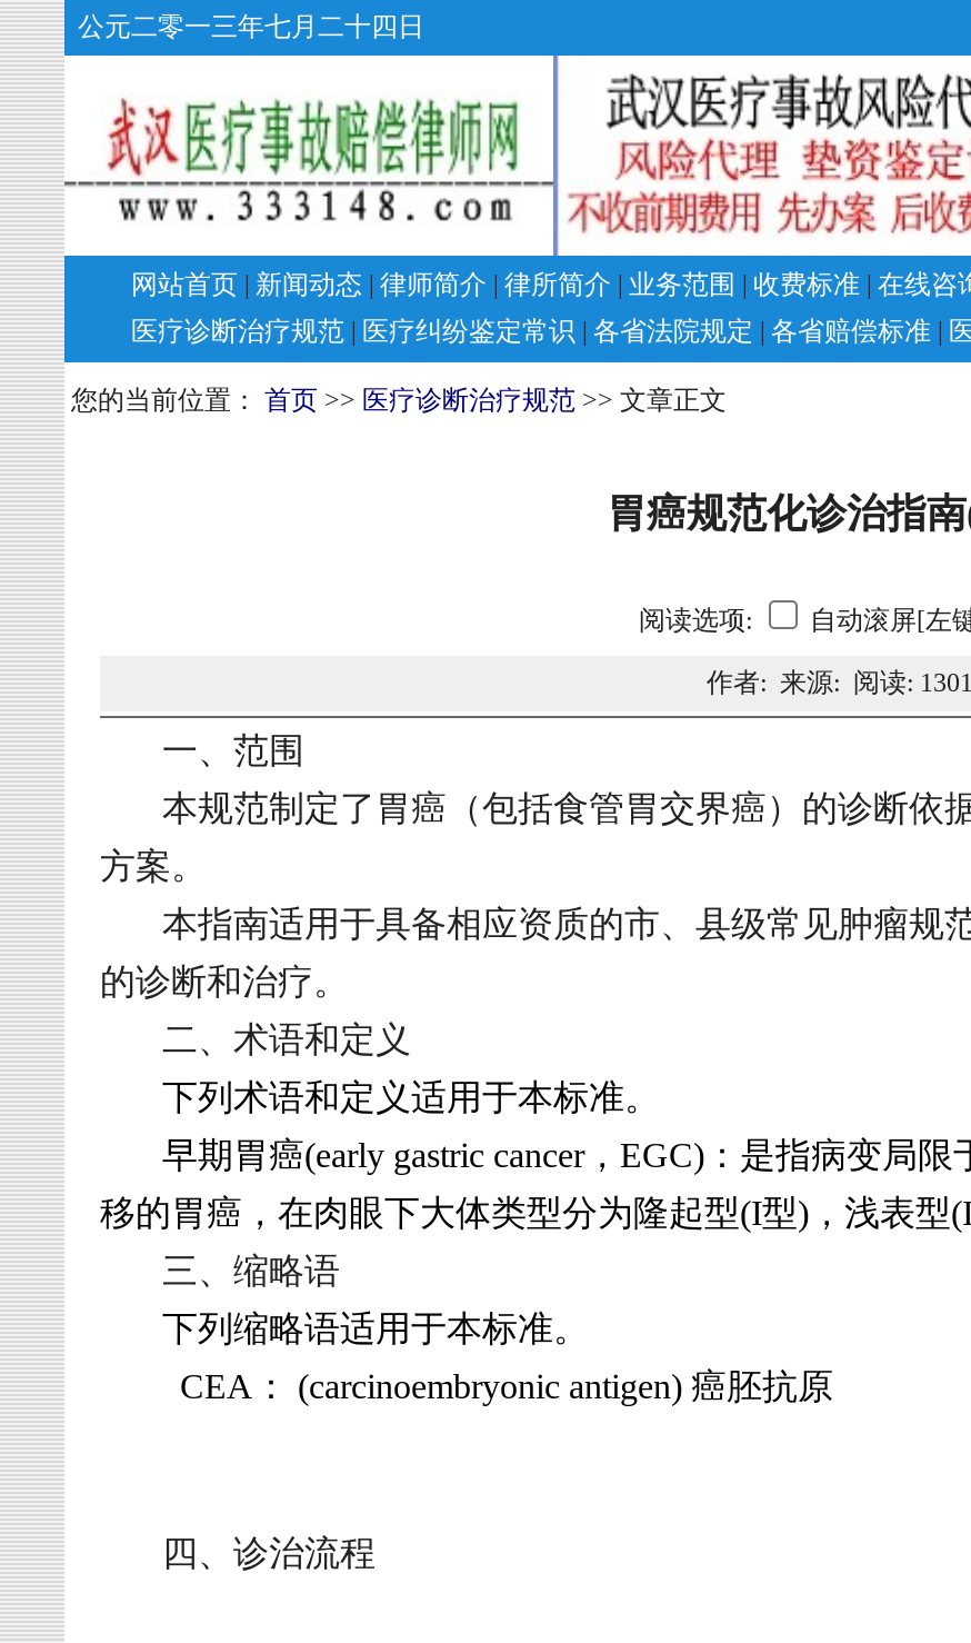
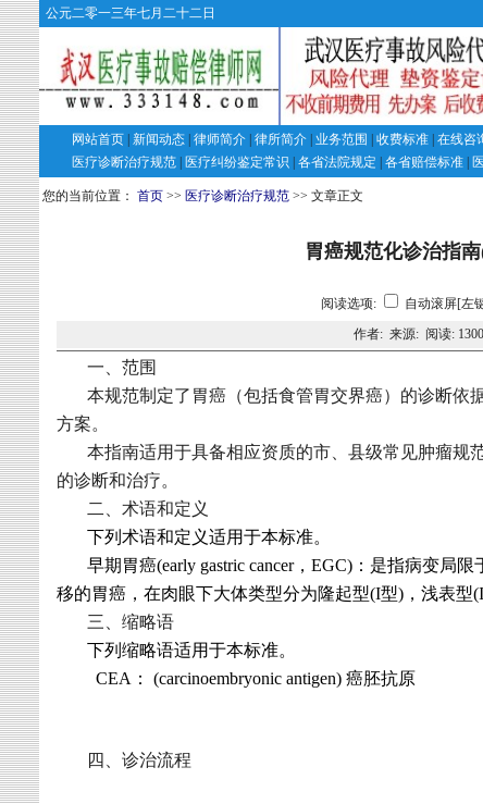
- 公元二零一三年七月二十四日
+ 公元二零一三年七月二十二日

- 作者: 来源: 阅读: 1301
+ 作者: 来源: 阅读: 1300
